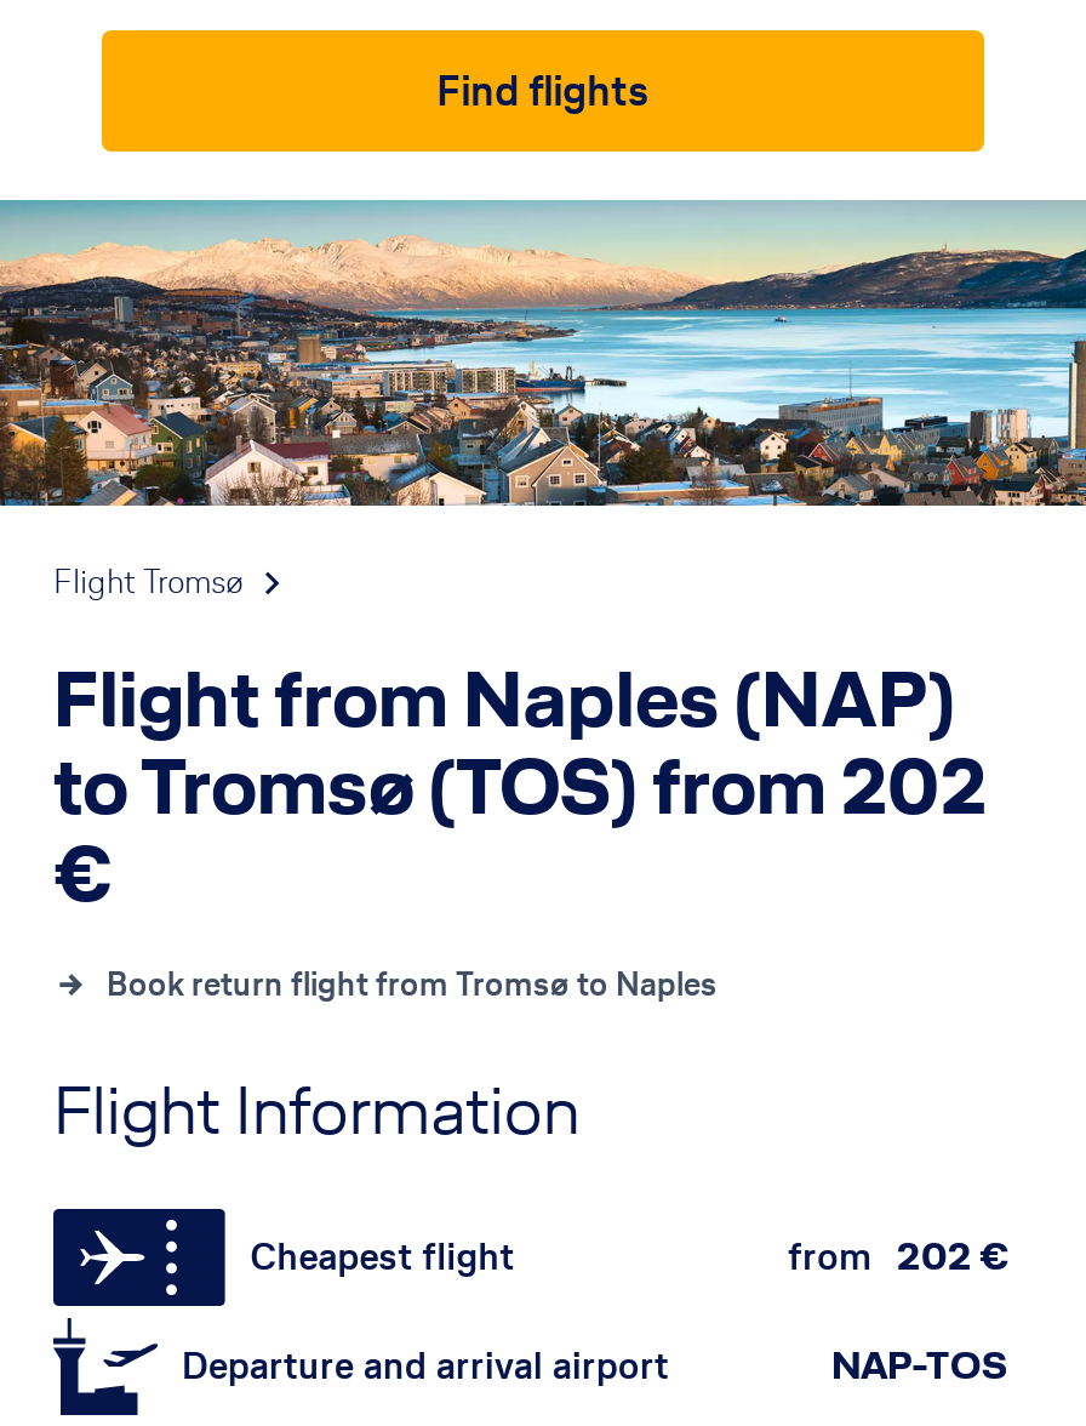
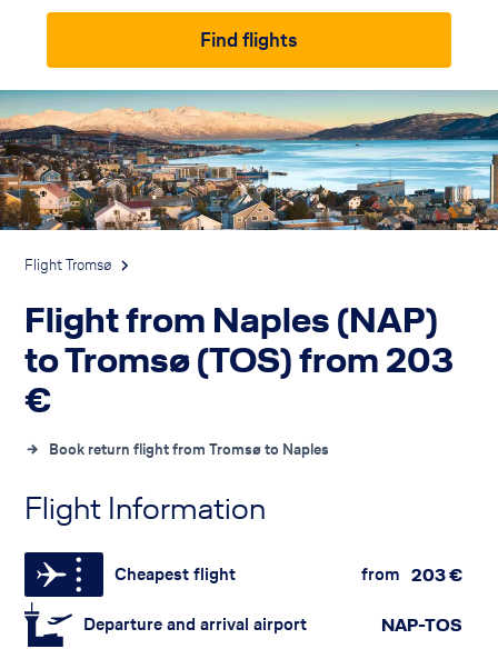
- to Tromsø (TOS) from 202
+ to Tromsø (TOS) from 203

- from 202 €
+ from 203 €
